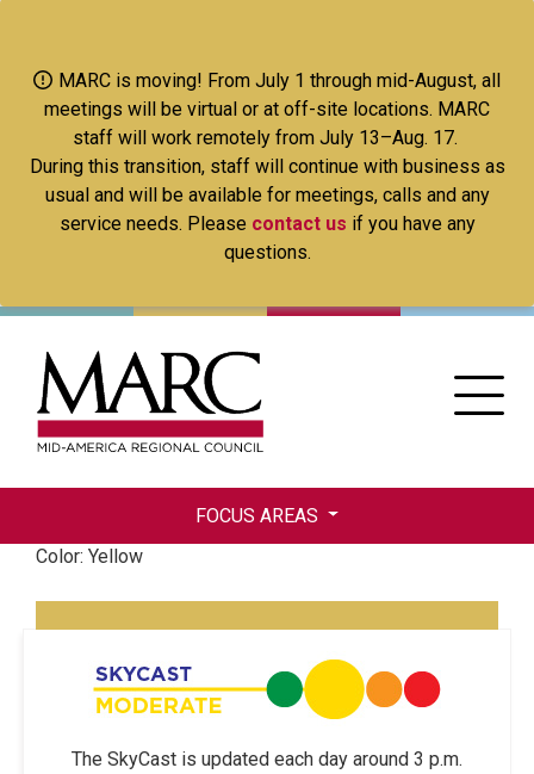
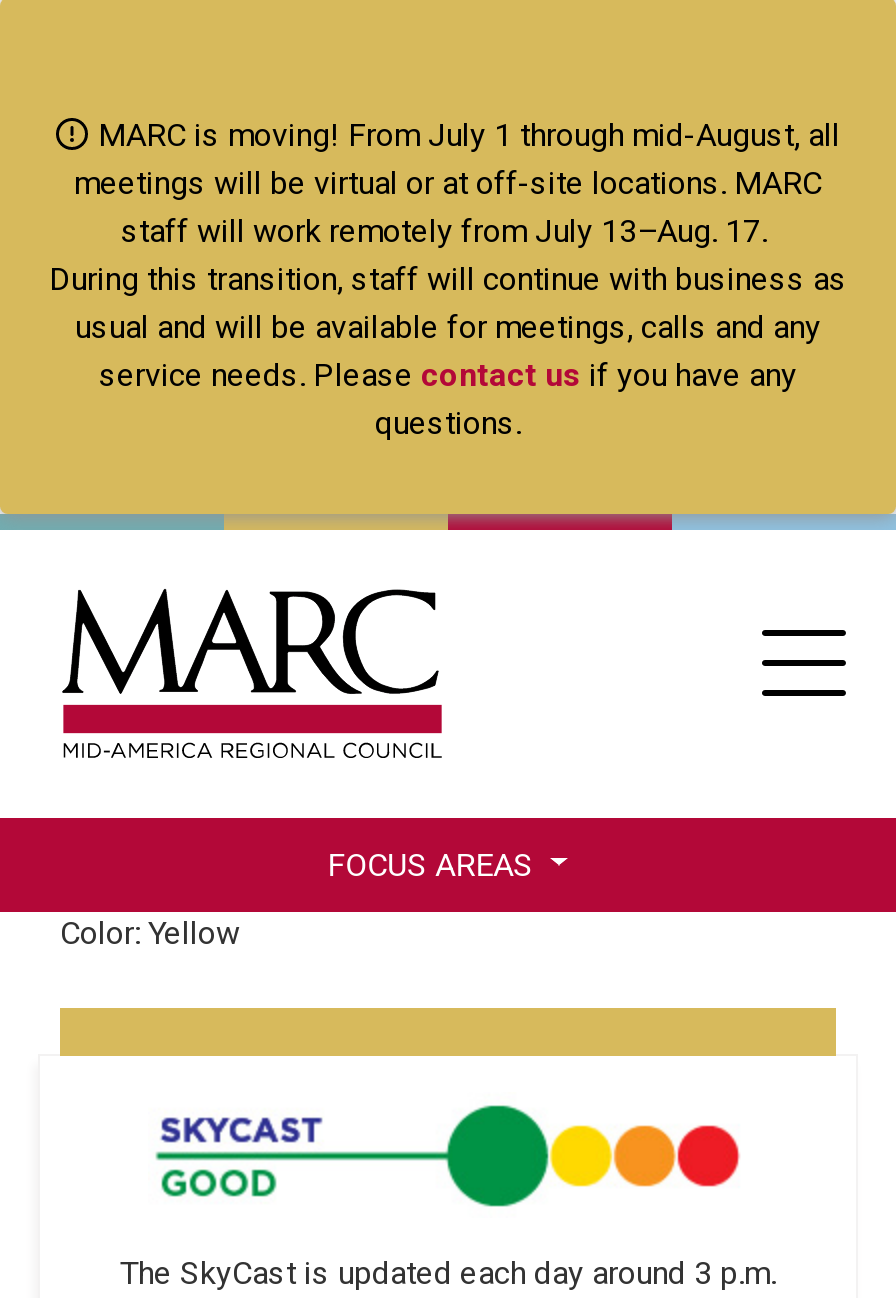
- [image]
+ [image]
